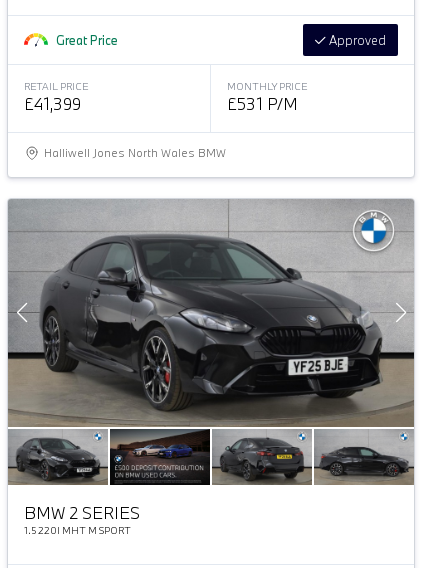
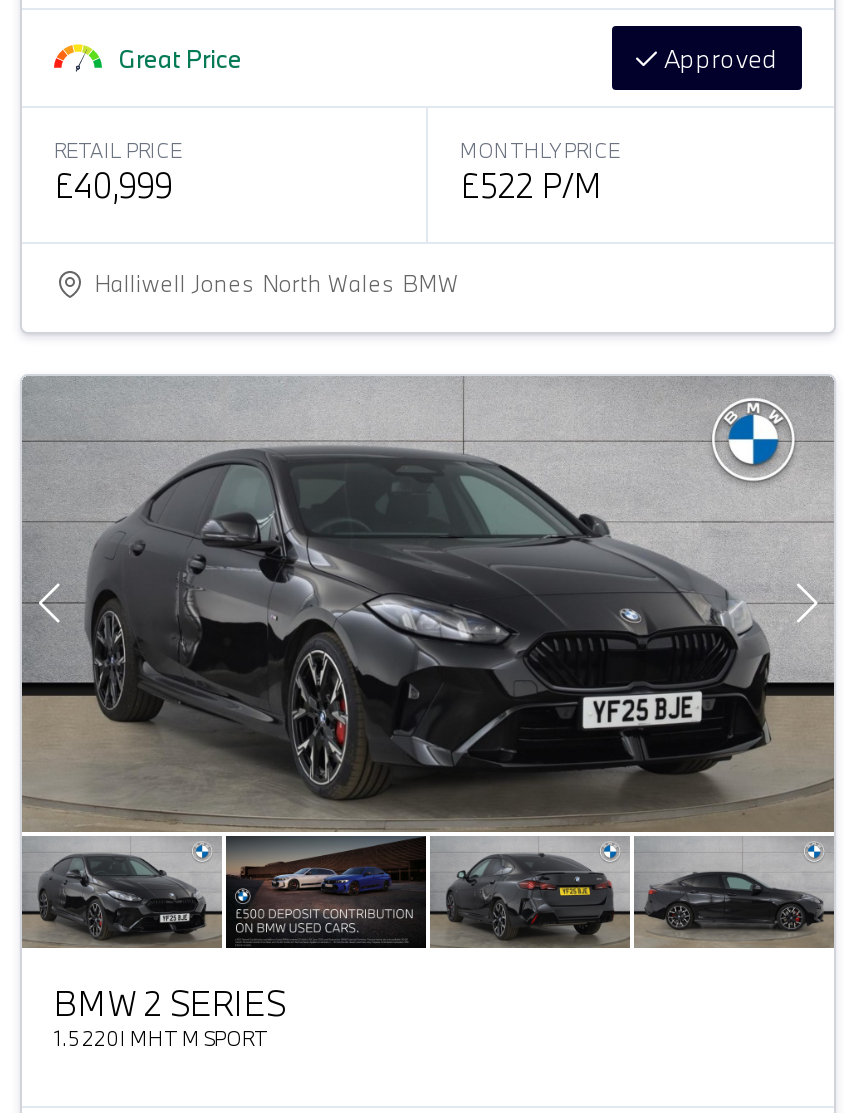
- £41,399
+ £40,999

- £531 P/M
+ £522 P/M
